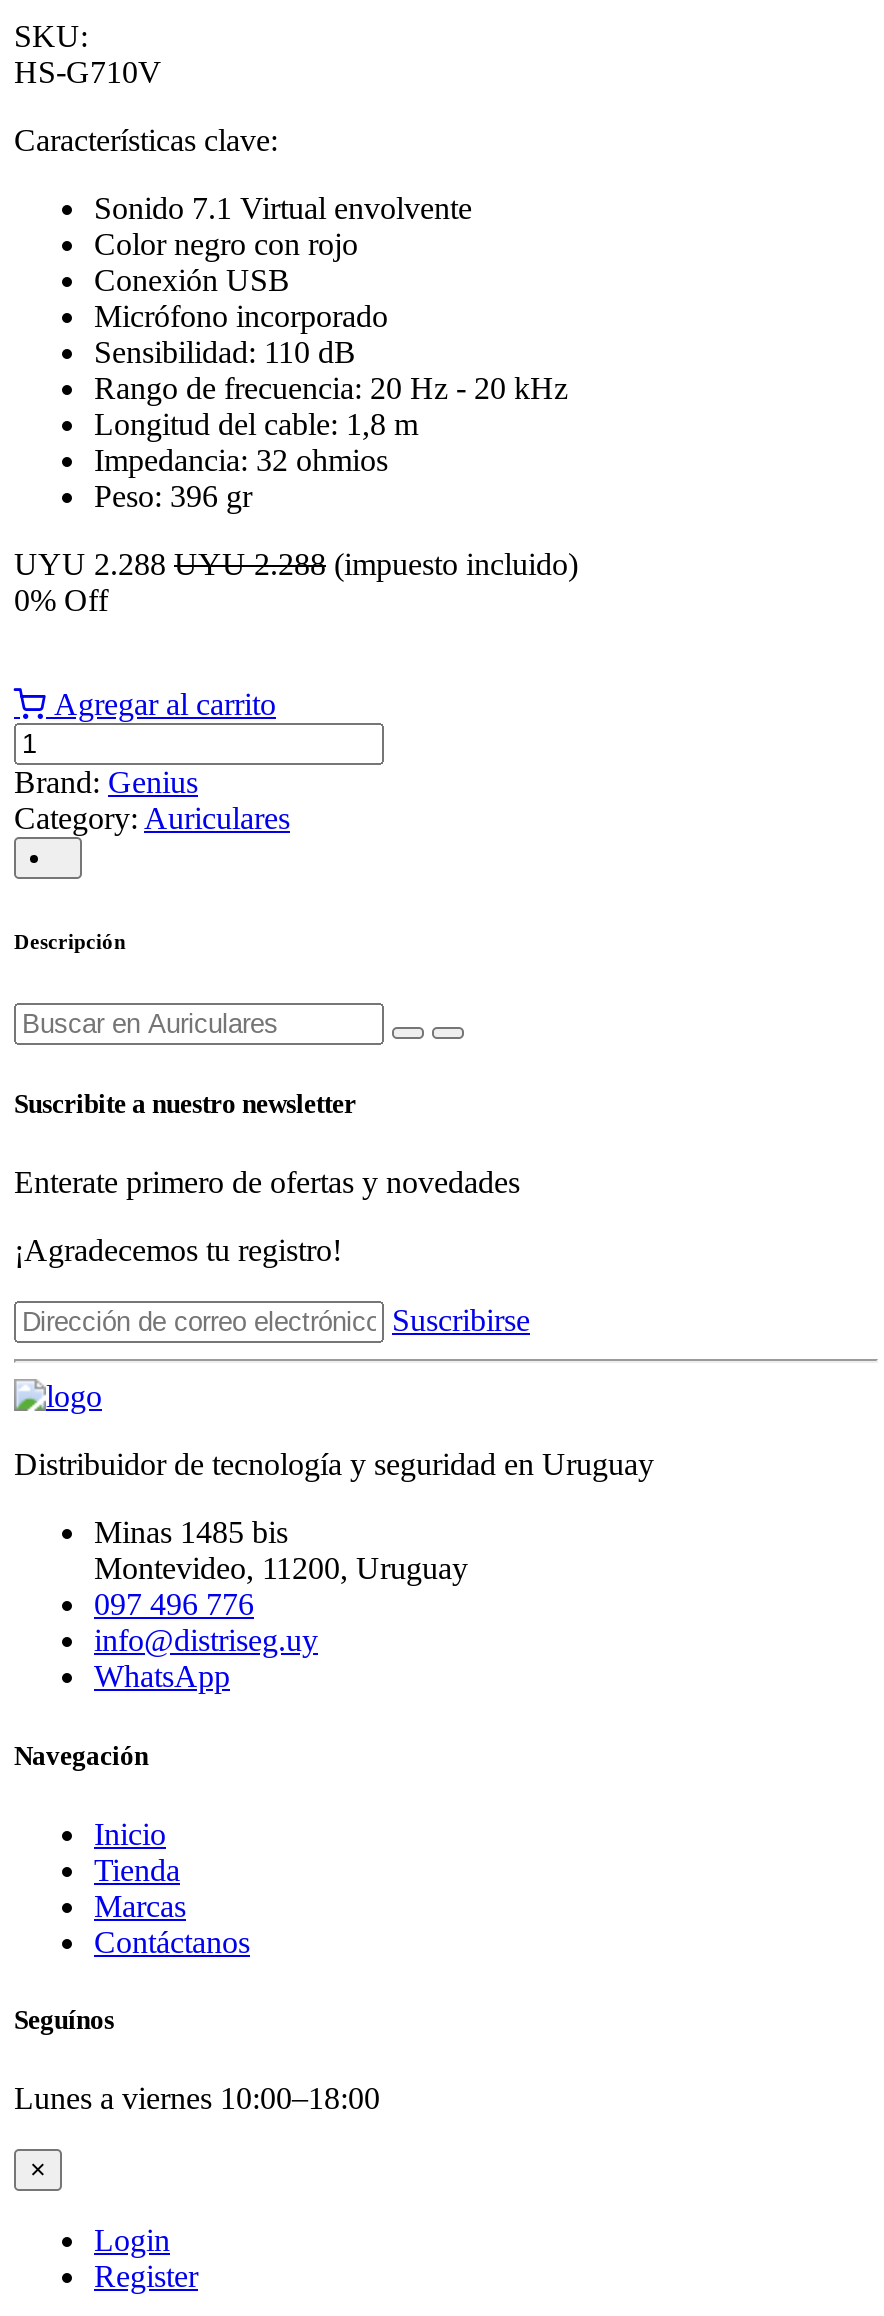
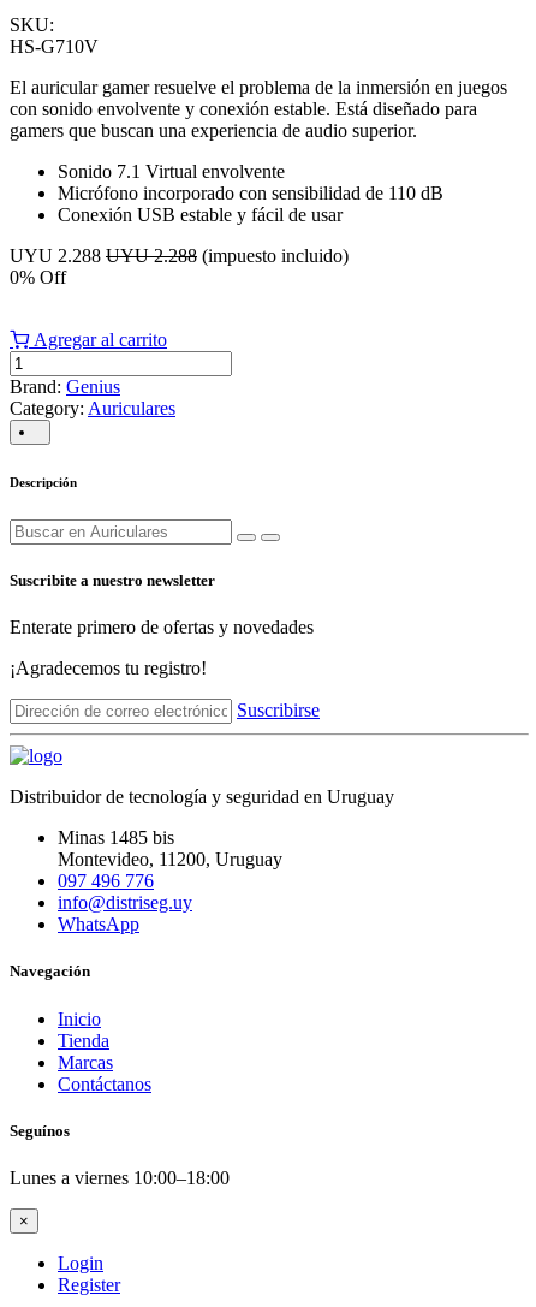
- Características clave:
+ El auricular gamer resuelve el problema de la inmersión en juegos
+ con sonido envolvente y conexión estable. Está diseñado para
+ gamers que buscan una experiencia de audio superior.

moved down: Sonido 7.1 Virtual envolvente

- Color negro con rojo
- Conexión USB
- Micrófono incorporado
- Sensibilidad: 110 dB
- Rango de frecuencia: 20 Hz - 20 kHz
- Longitud del cable: 1,8 m
- Impedancia: 32 ohmios
- Peso: 396 gr
+ Micrófono incorporado con sensibilidad de 110 dB
+ Conexión USB estable y fácil de usar
